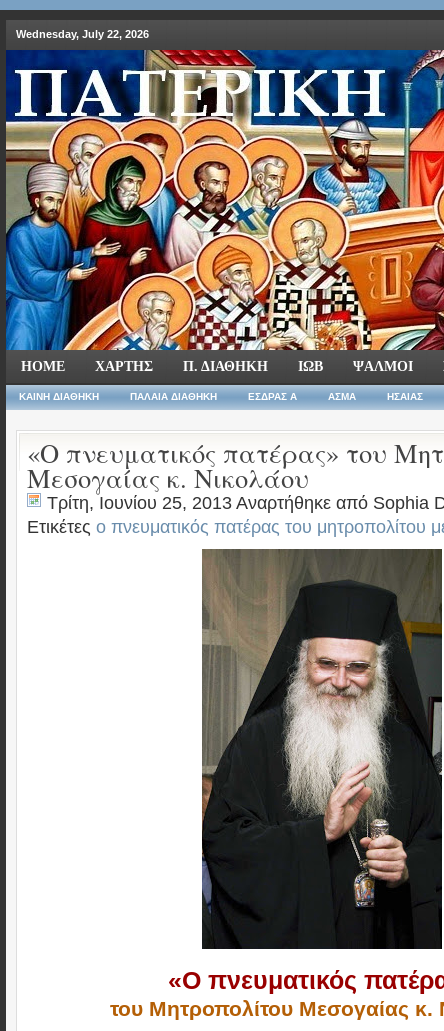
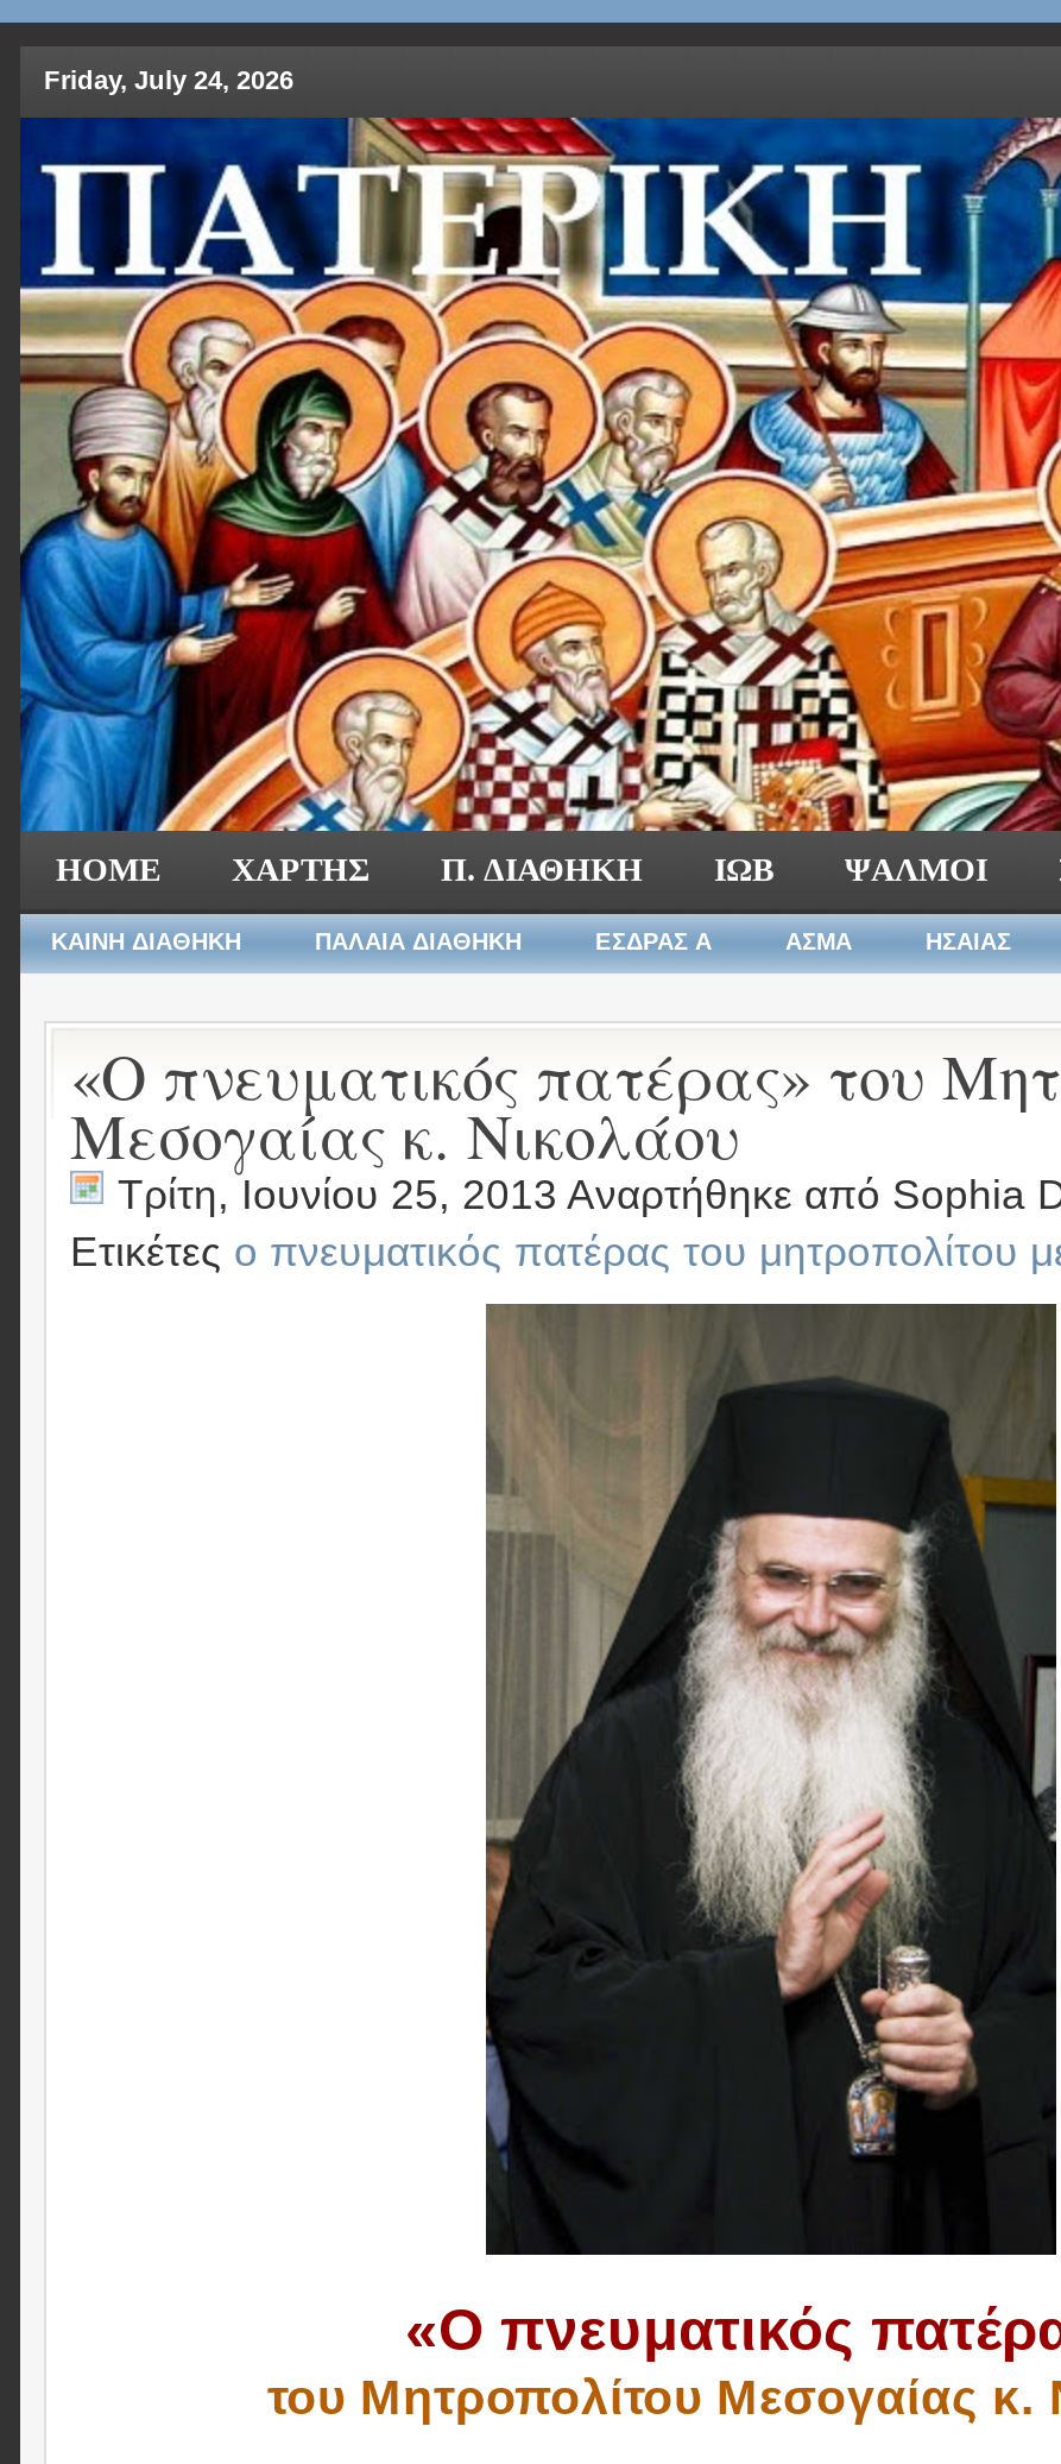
- Wednesday, July 22, 2026
+ Friday, July 24, 2026
